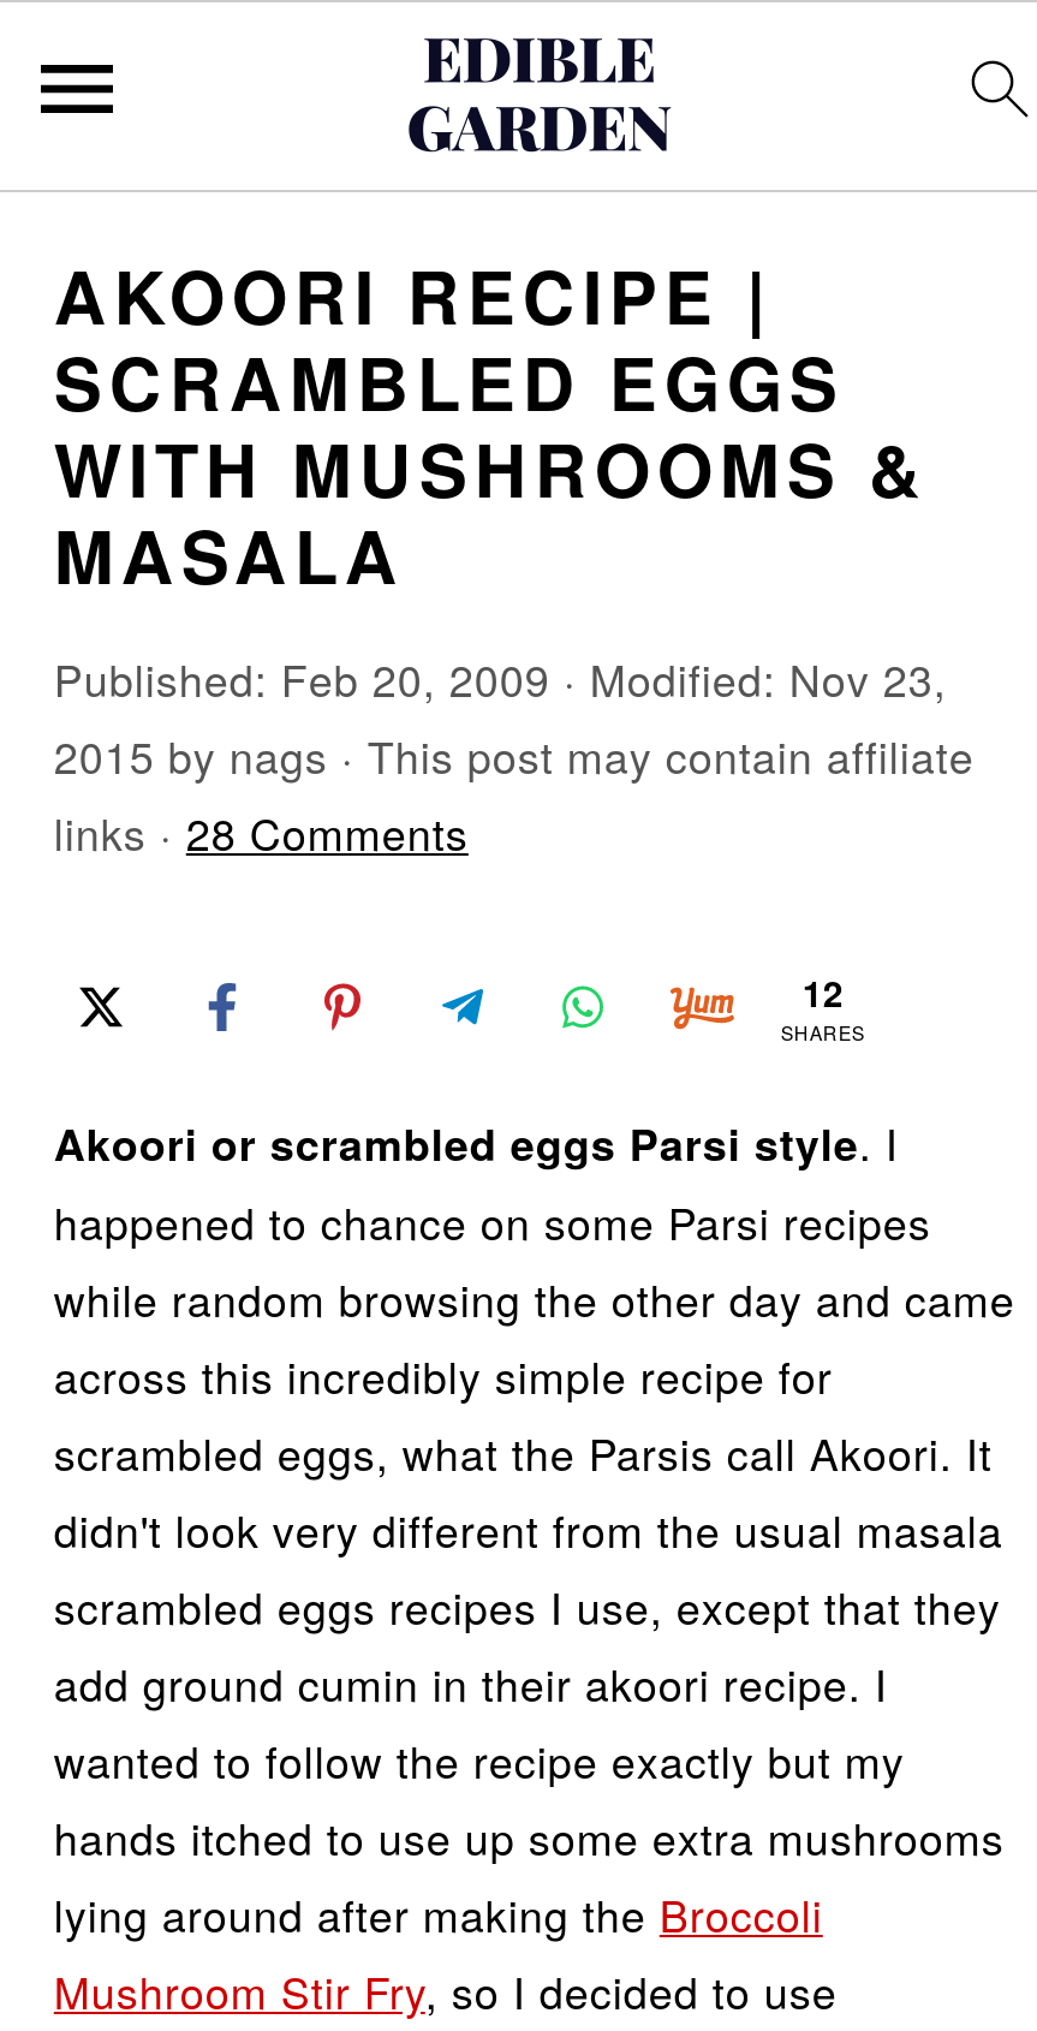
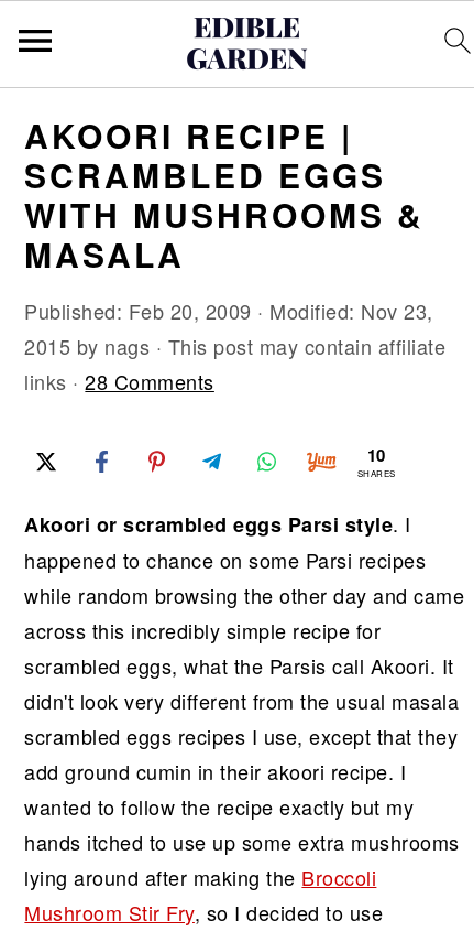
- 12
+ 10
